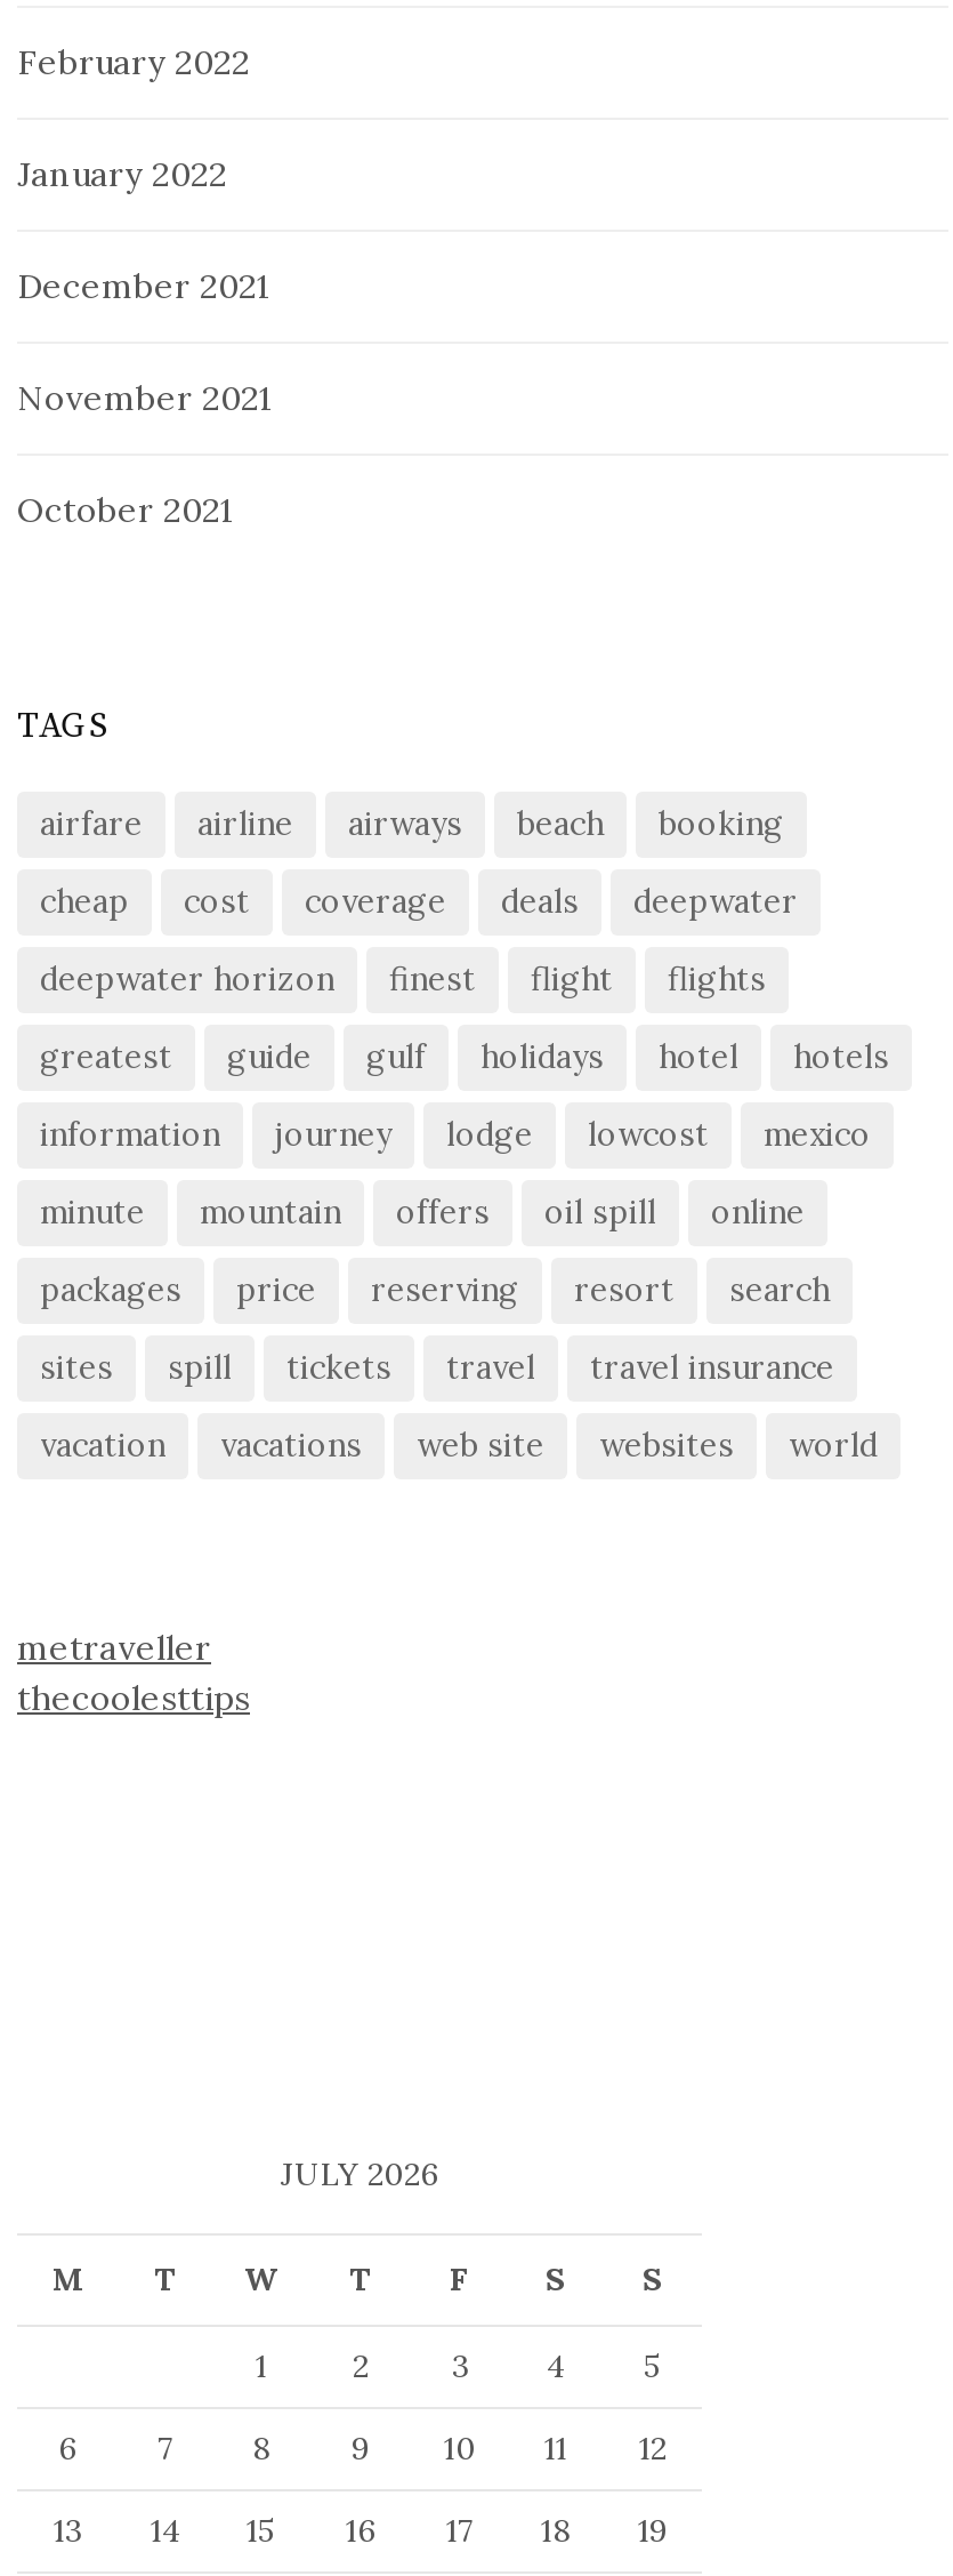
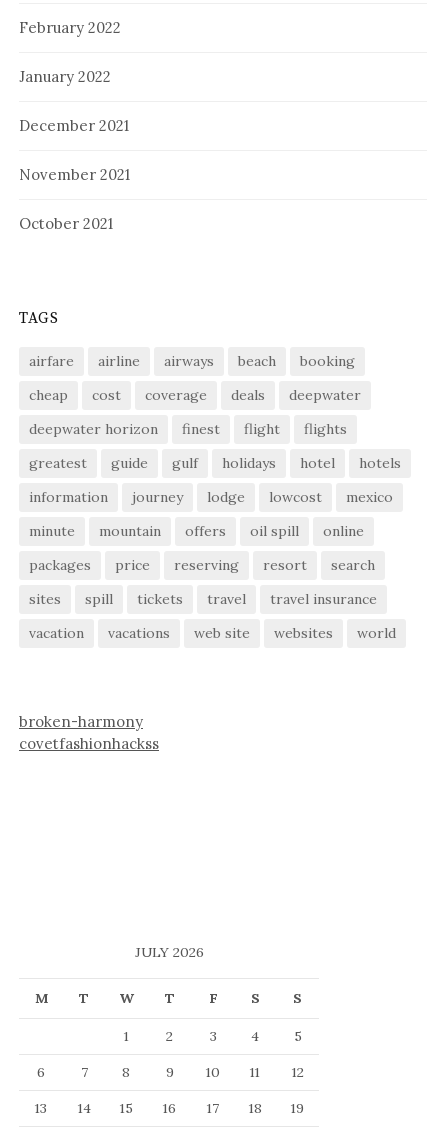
- metraveller
- thecoolesttips
+ broken-harmony
+ covetfashionhackss
